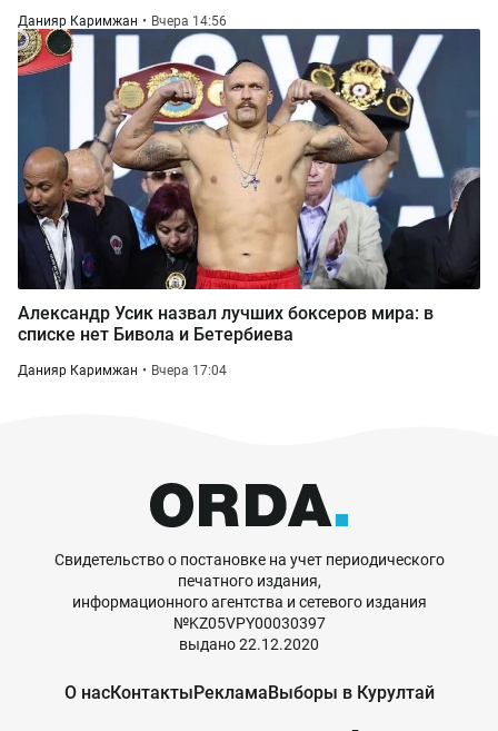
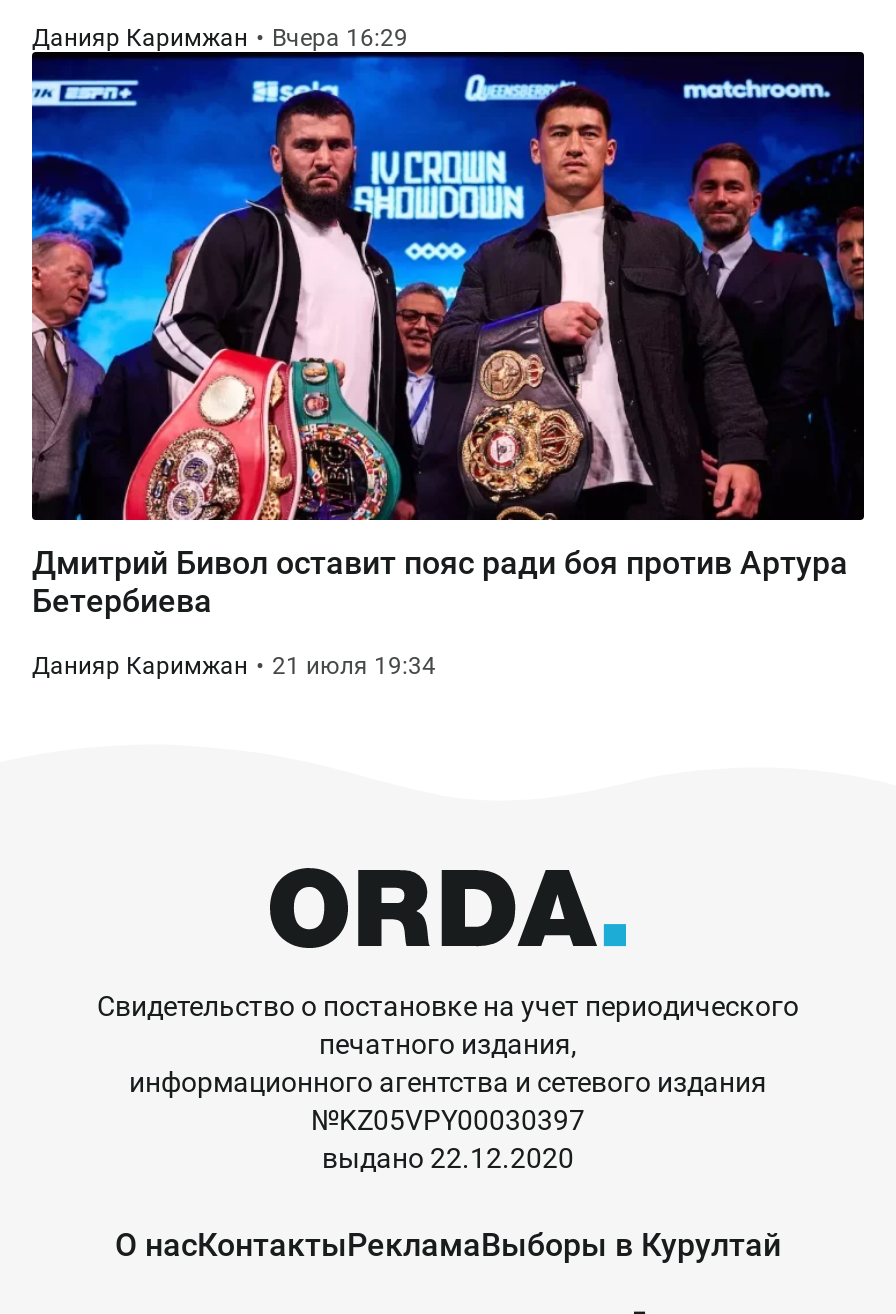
- Данияр Каримжан Вчера 14:56
+ Данияр Каримжан Вчера 16:29

- [image]
- Александр Усик назвал лучших боксеров мира: в
- списке нет Бивола и Бетербиева
+ [image]
+ Дмитрий Бивол оставит пояс ради боя против Артура
+ Бетербиева

- Данияр Каримжан Вчера 17:04
+ Данияр Каримжан 21 июля 19:34
